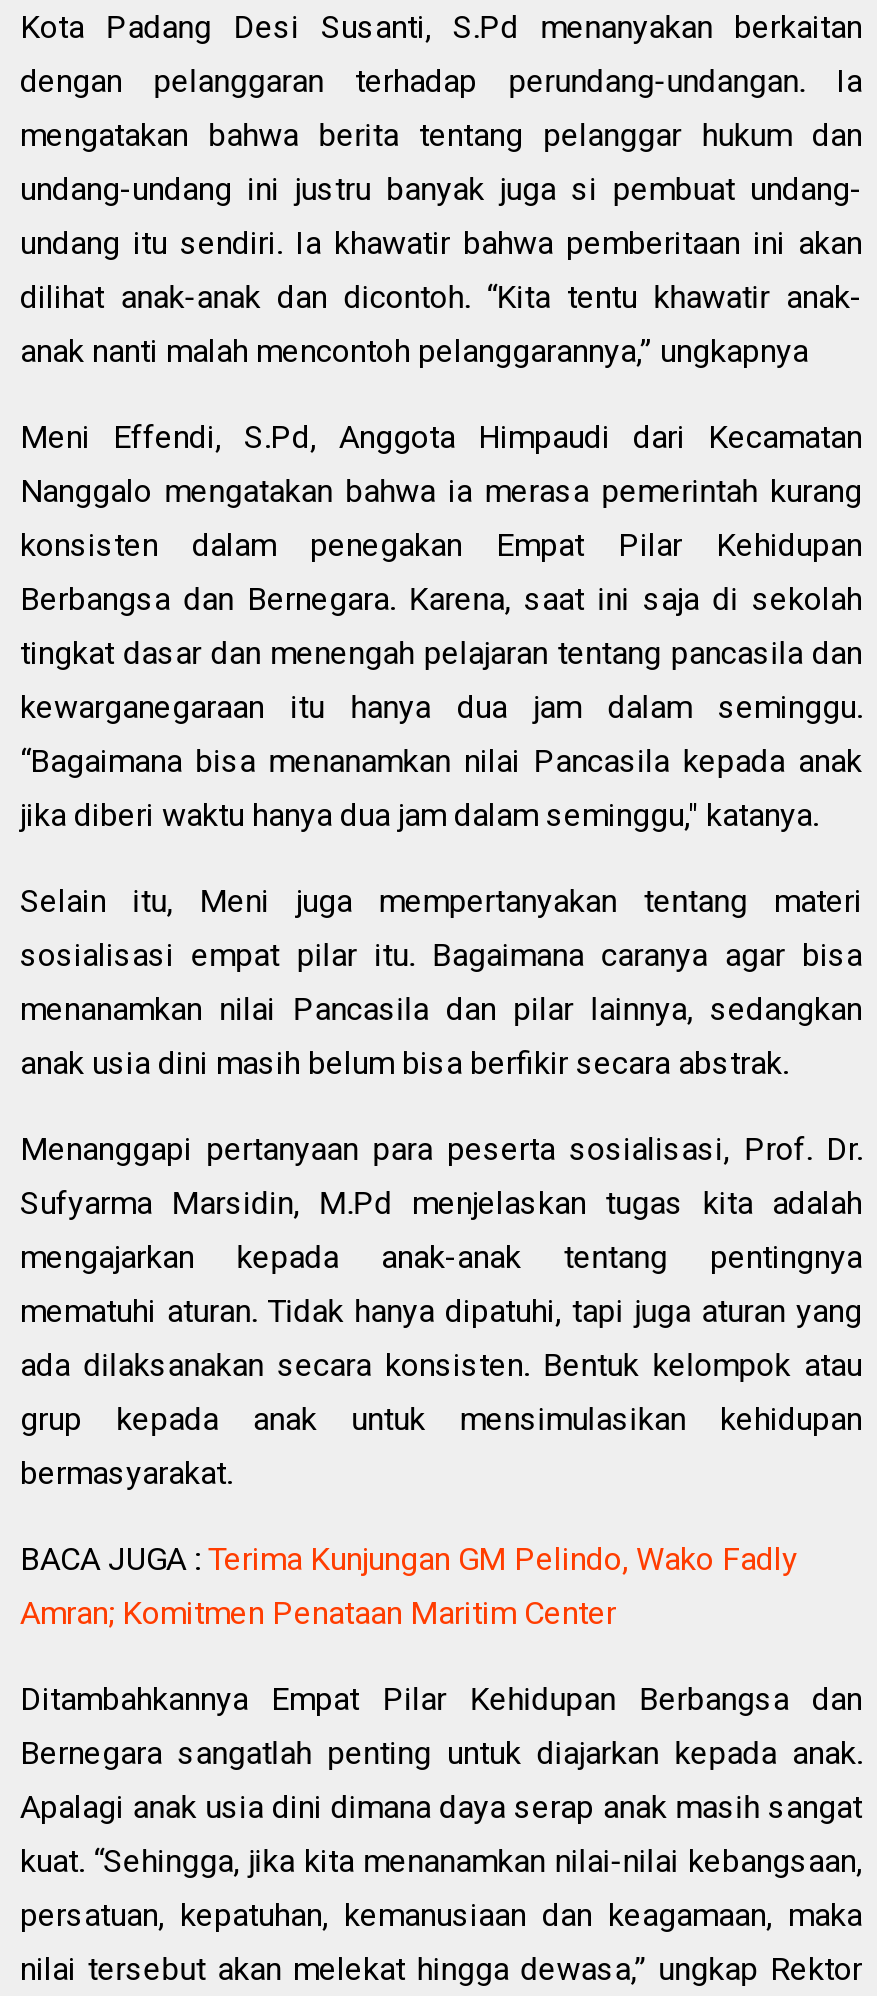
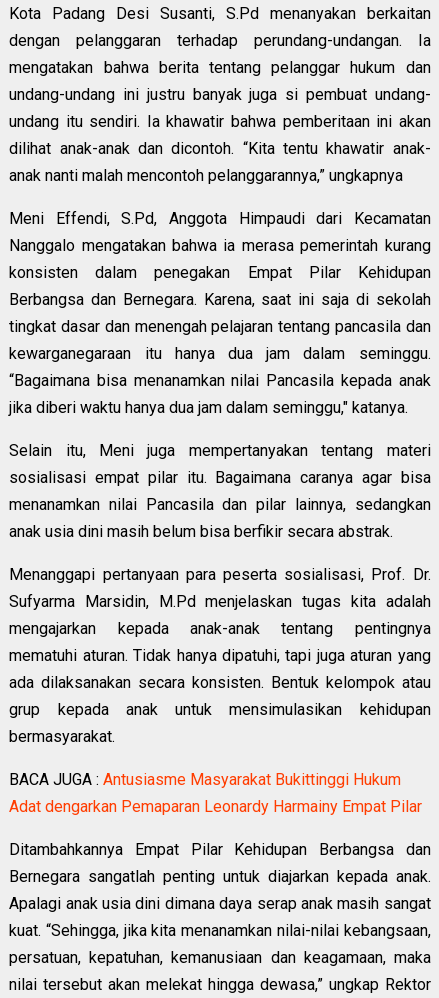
- BACA JUGA : Terima Kunjungan GM Pelindo, Wako Fadly
- Amran; Komitmen Penataan Maritim Center
+ BACA JUGA : Antusiasme Masyarakat Bukittinggi Hukum
+ Adat dengarkan Pemaparan Leonardy Harmainy Empat Pilar
